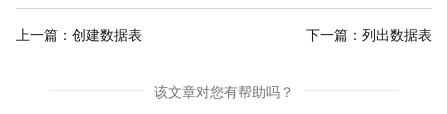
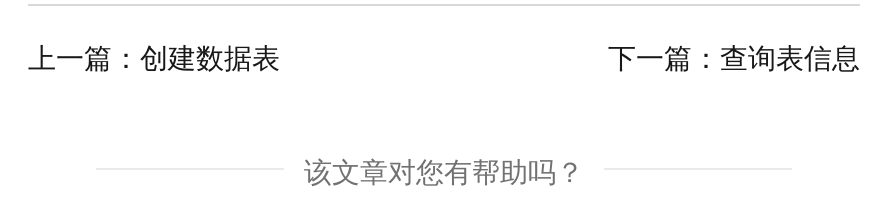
- 下一篇：列出数据表
+ 下一篇：查询表信息
